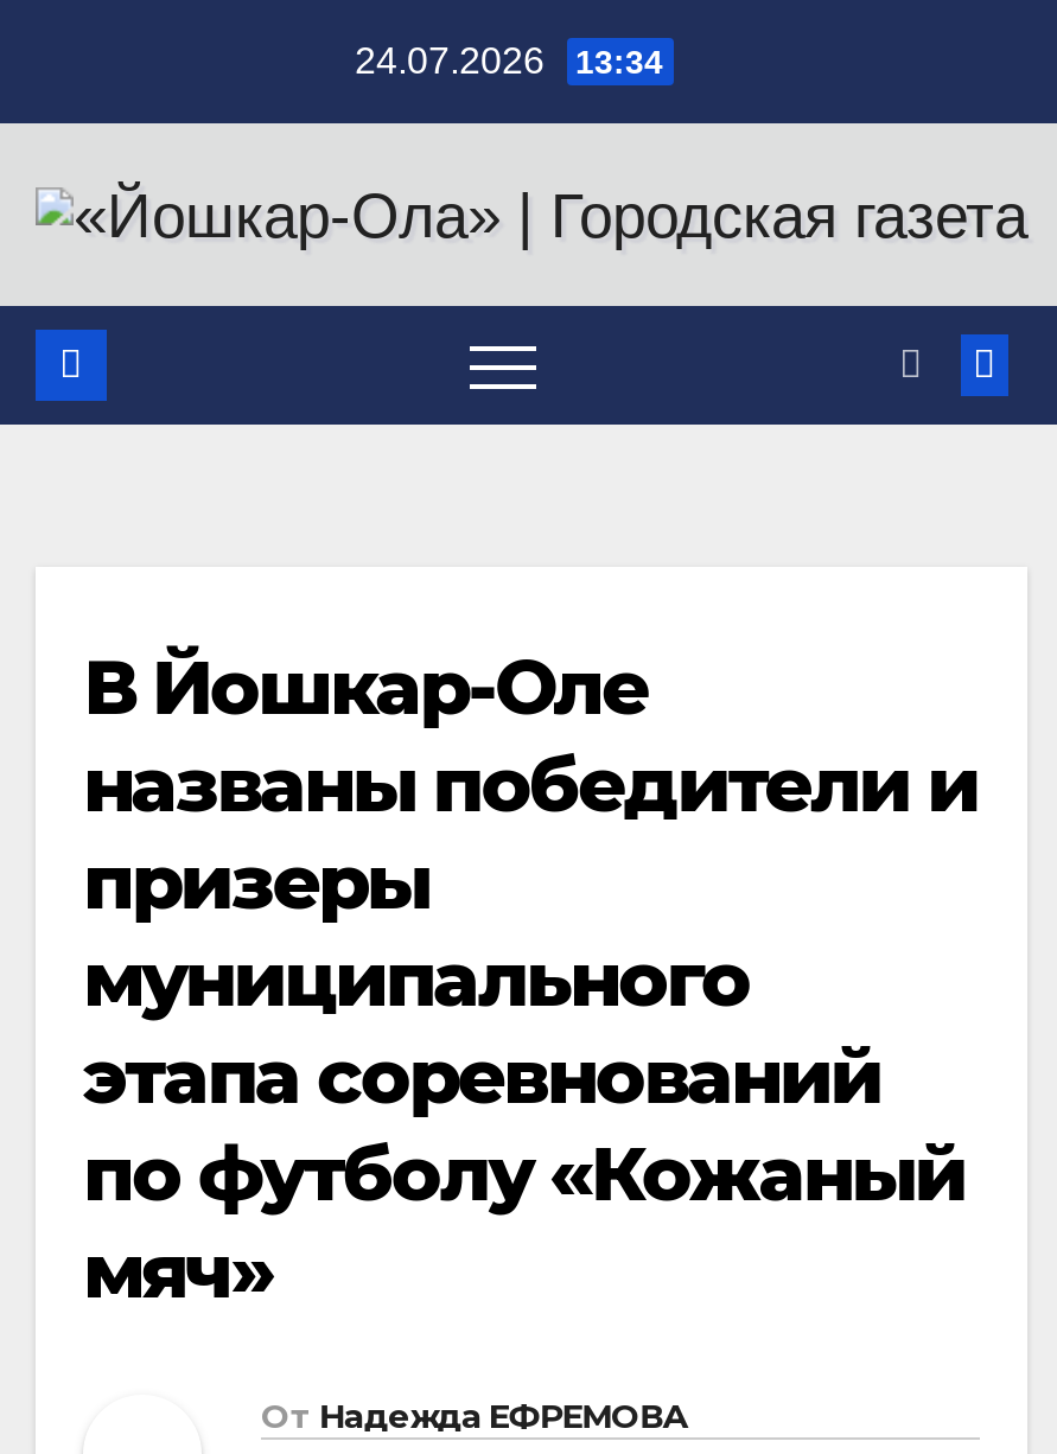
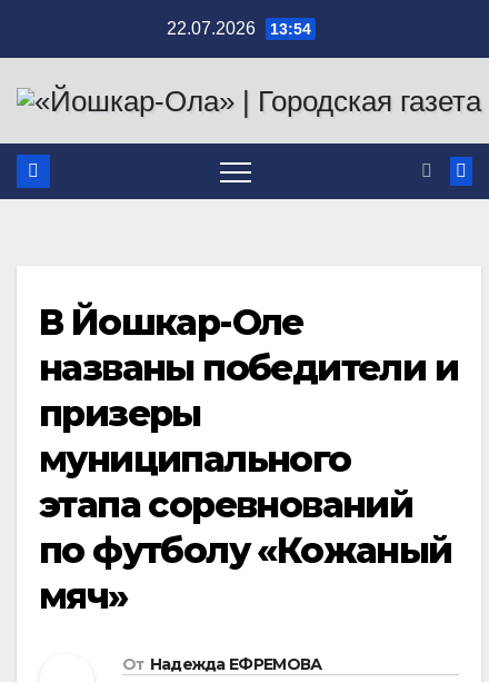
- 24.07.2026 13:34
+ 22.07.2026 13:54
